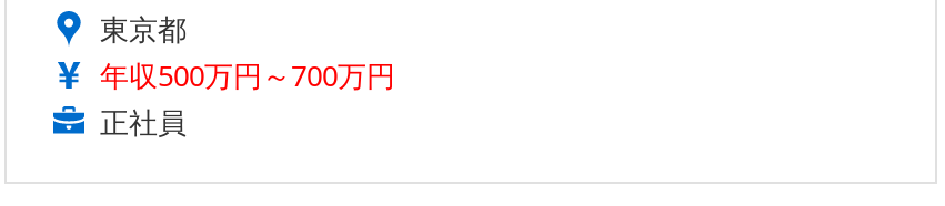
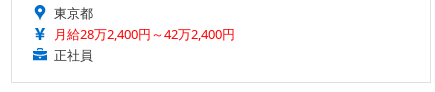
- 年収500万円～700万円
+ 月給28万2,400円～42万2,400円
